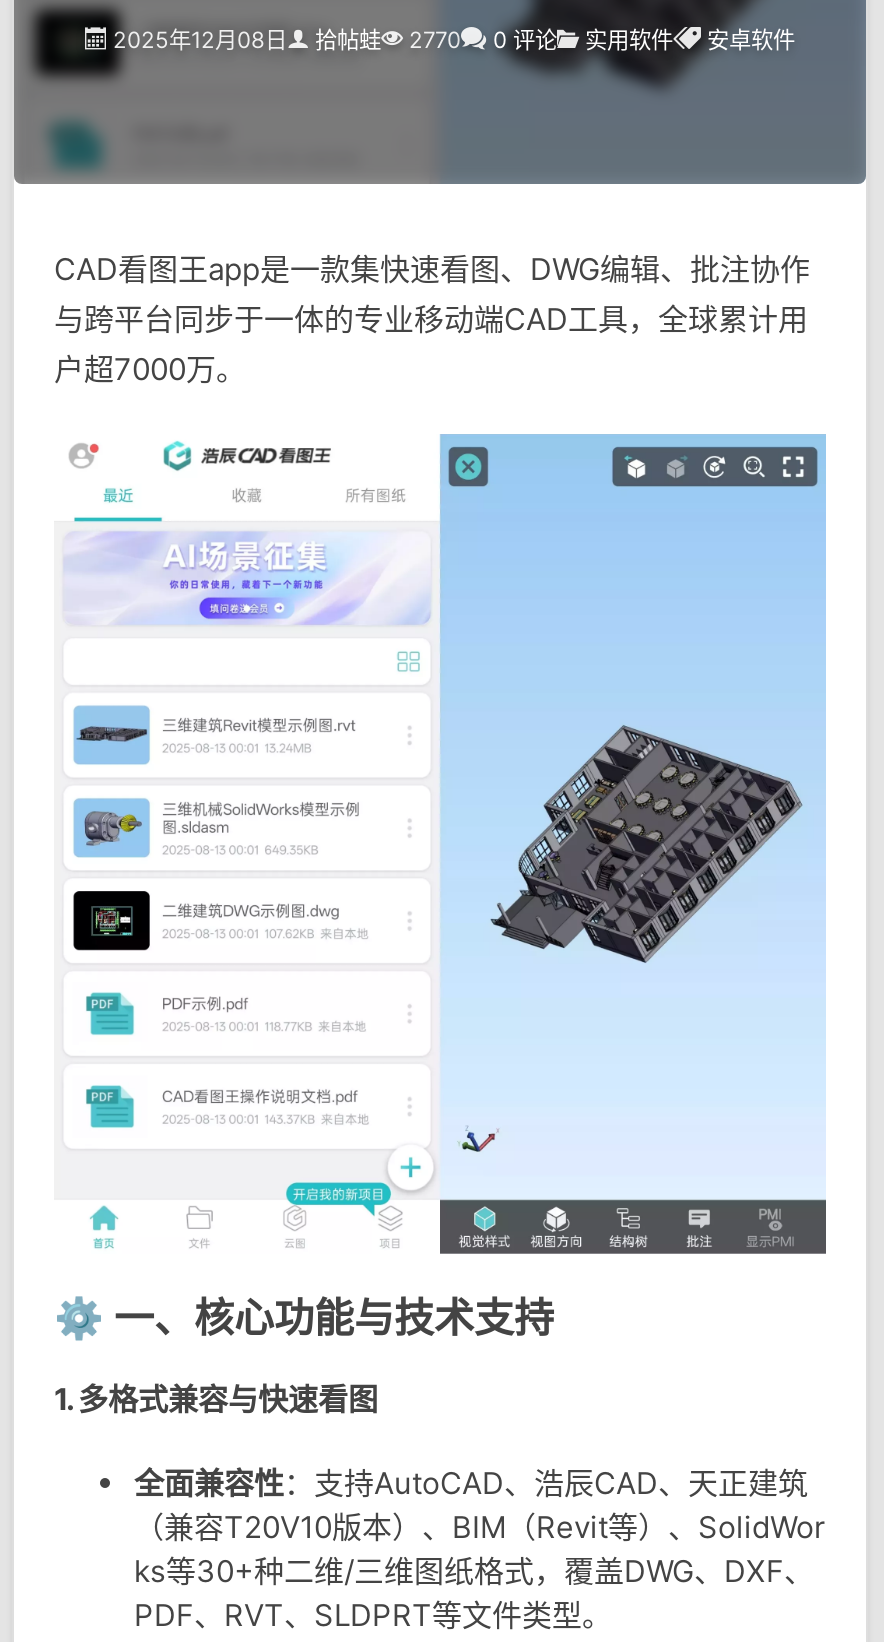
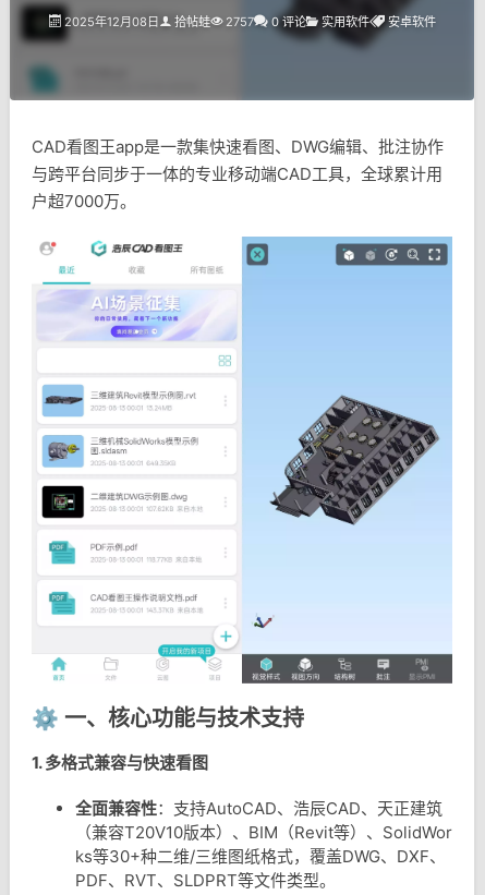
- 2025年12月08日 拾帖蛙 2770 0 评论 实用软件 安卓软件
+ 2025年12月08日 拾帖蛙 2757 0 评论 实用软件 安卓软件
